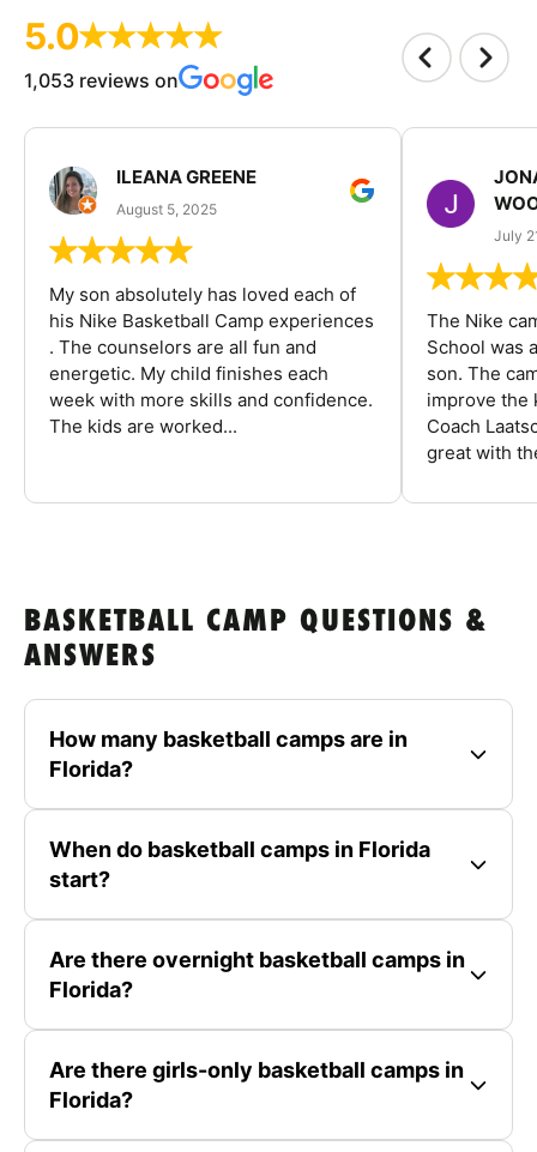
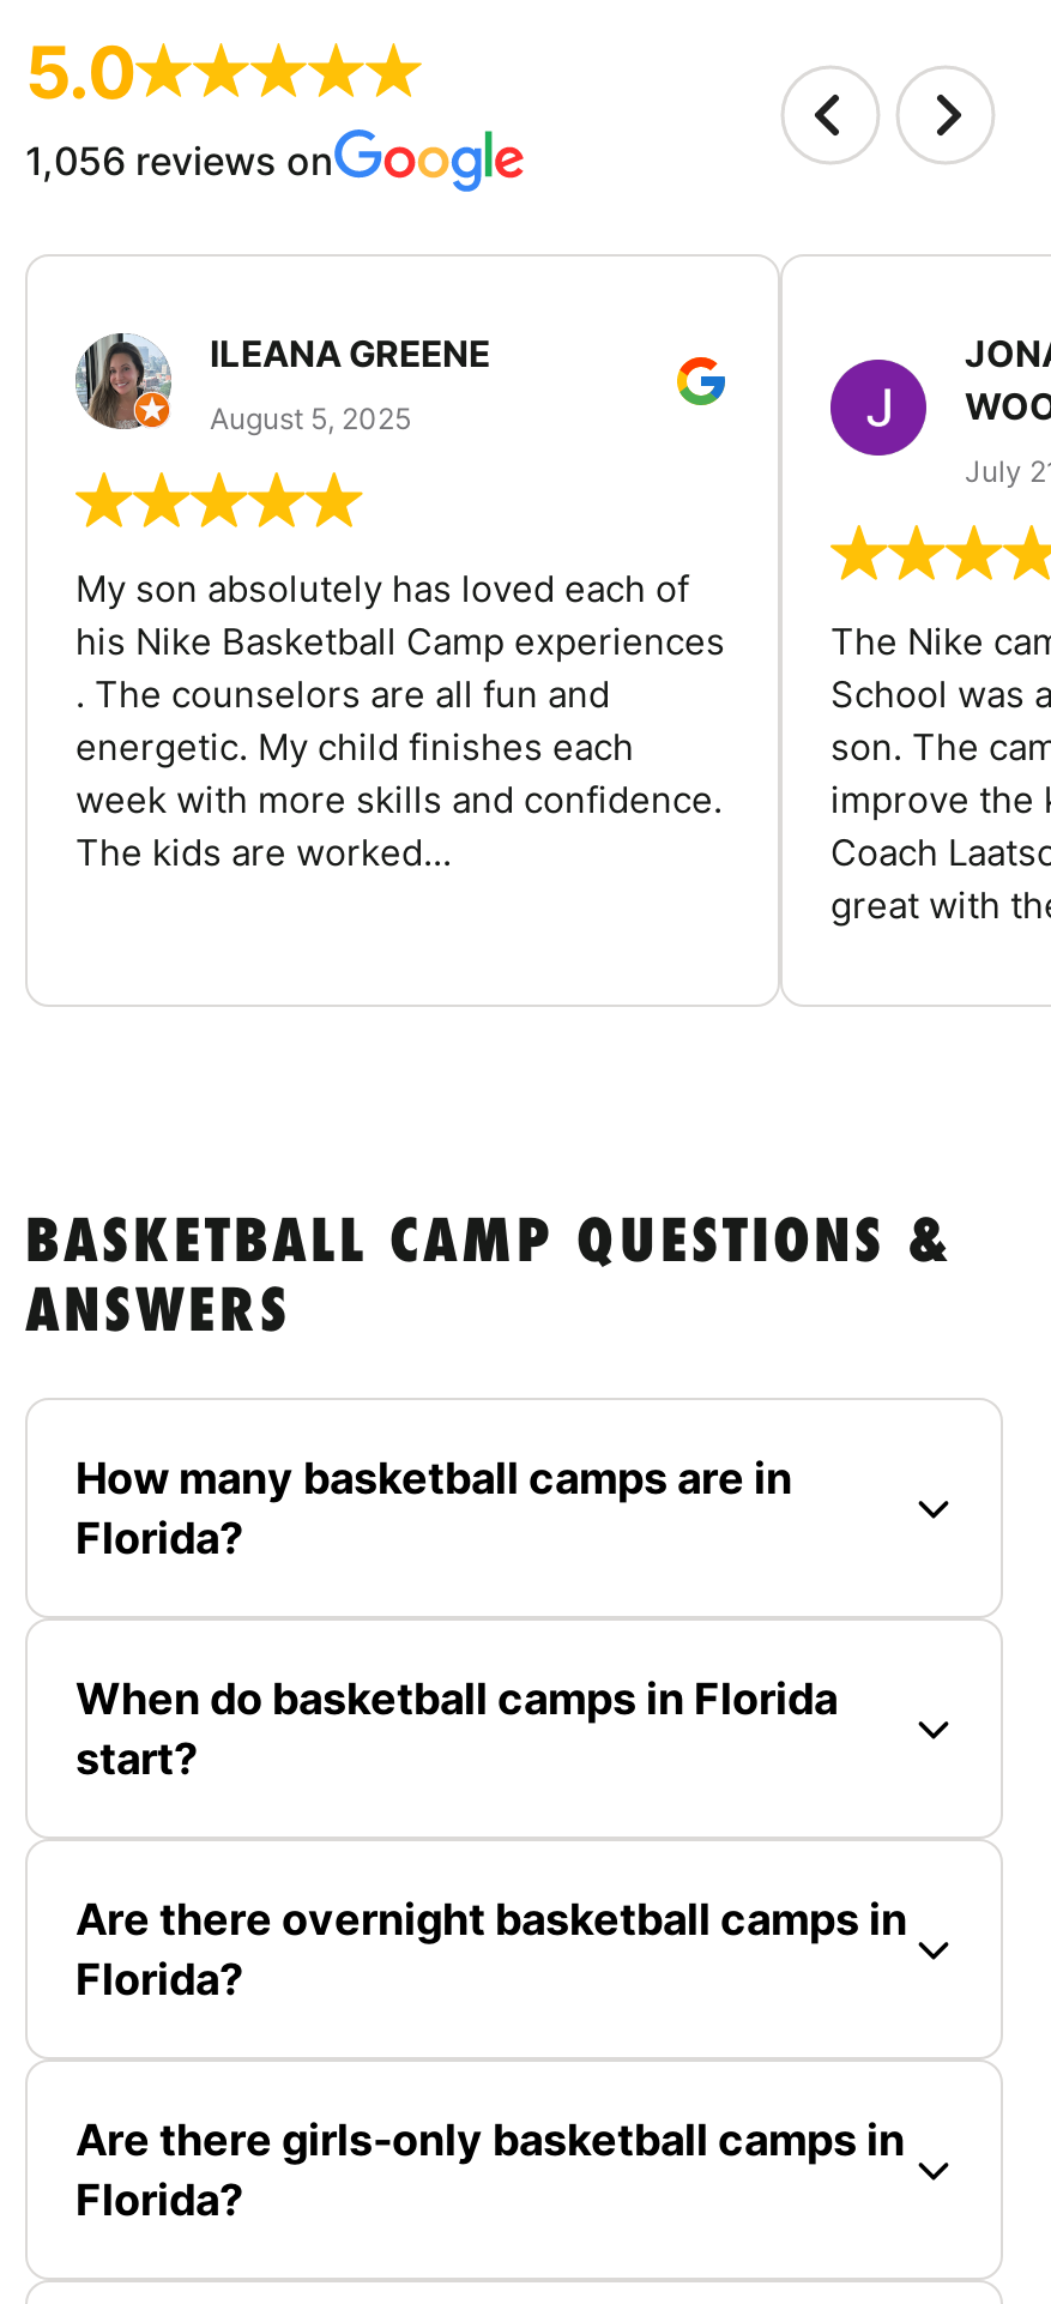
- 1,053 reviews on
+ 1,056 reviews on
